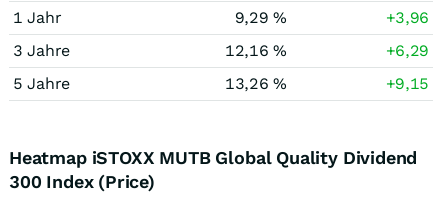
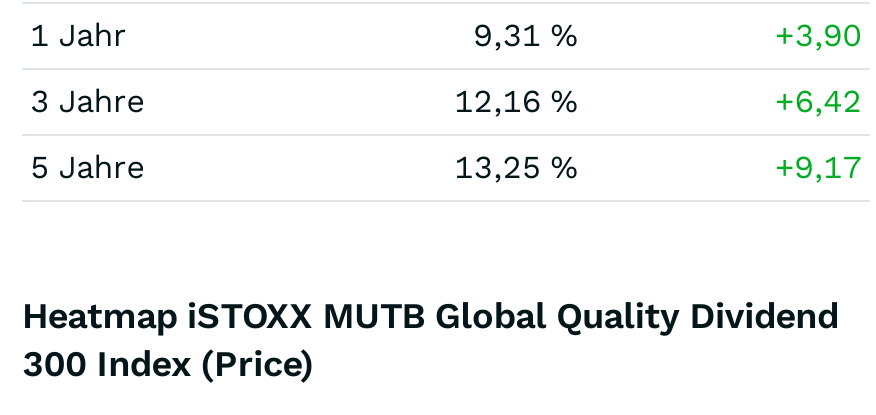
- 9,29 %
+ 9,31 %

- +3,96
+ +3,90

- +6,29
+ +6,42

- 13,26 %
+ 13,25 %

- +9,15
+ +9,17
